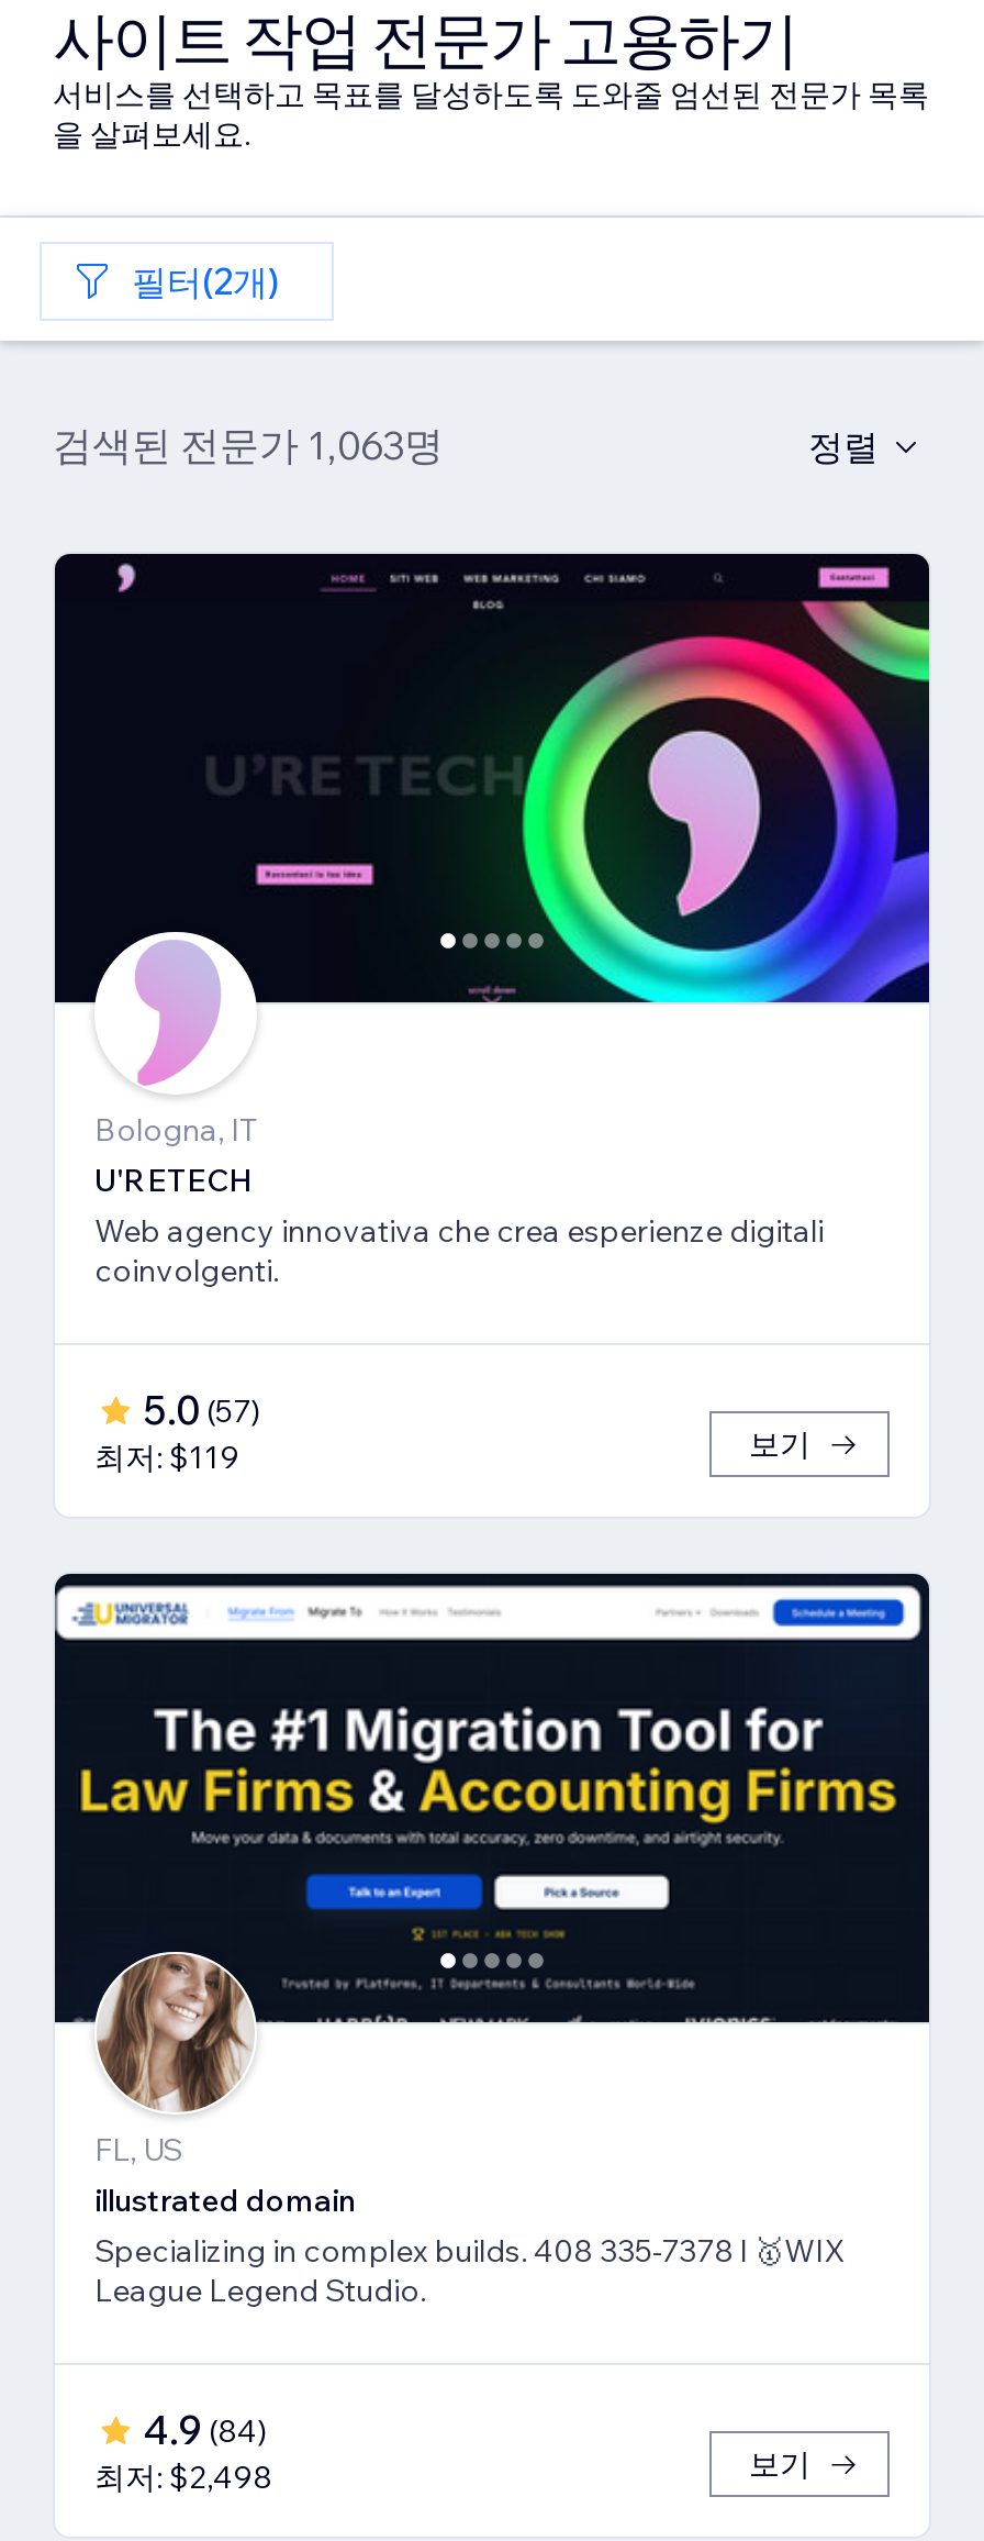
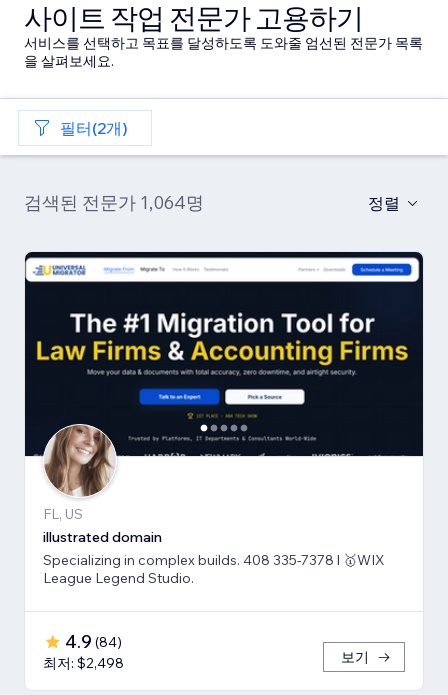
- 검색된 전문가 1,063명
+ 검색된 전문가 1,064명

- [image]
- Bologna, IT
- U'RETECH
- Web agency innovativa che crea esperienze digitali
- coinvolgenti.
- 5.0 (57)
- 최저: $119
- 보기
